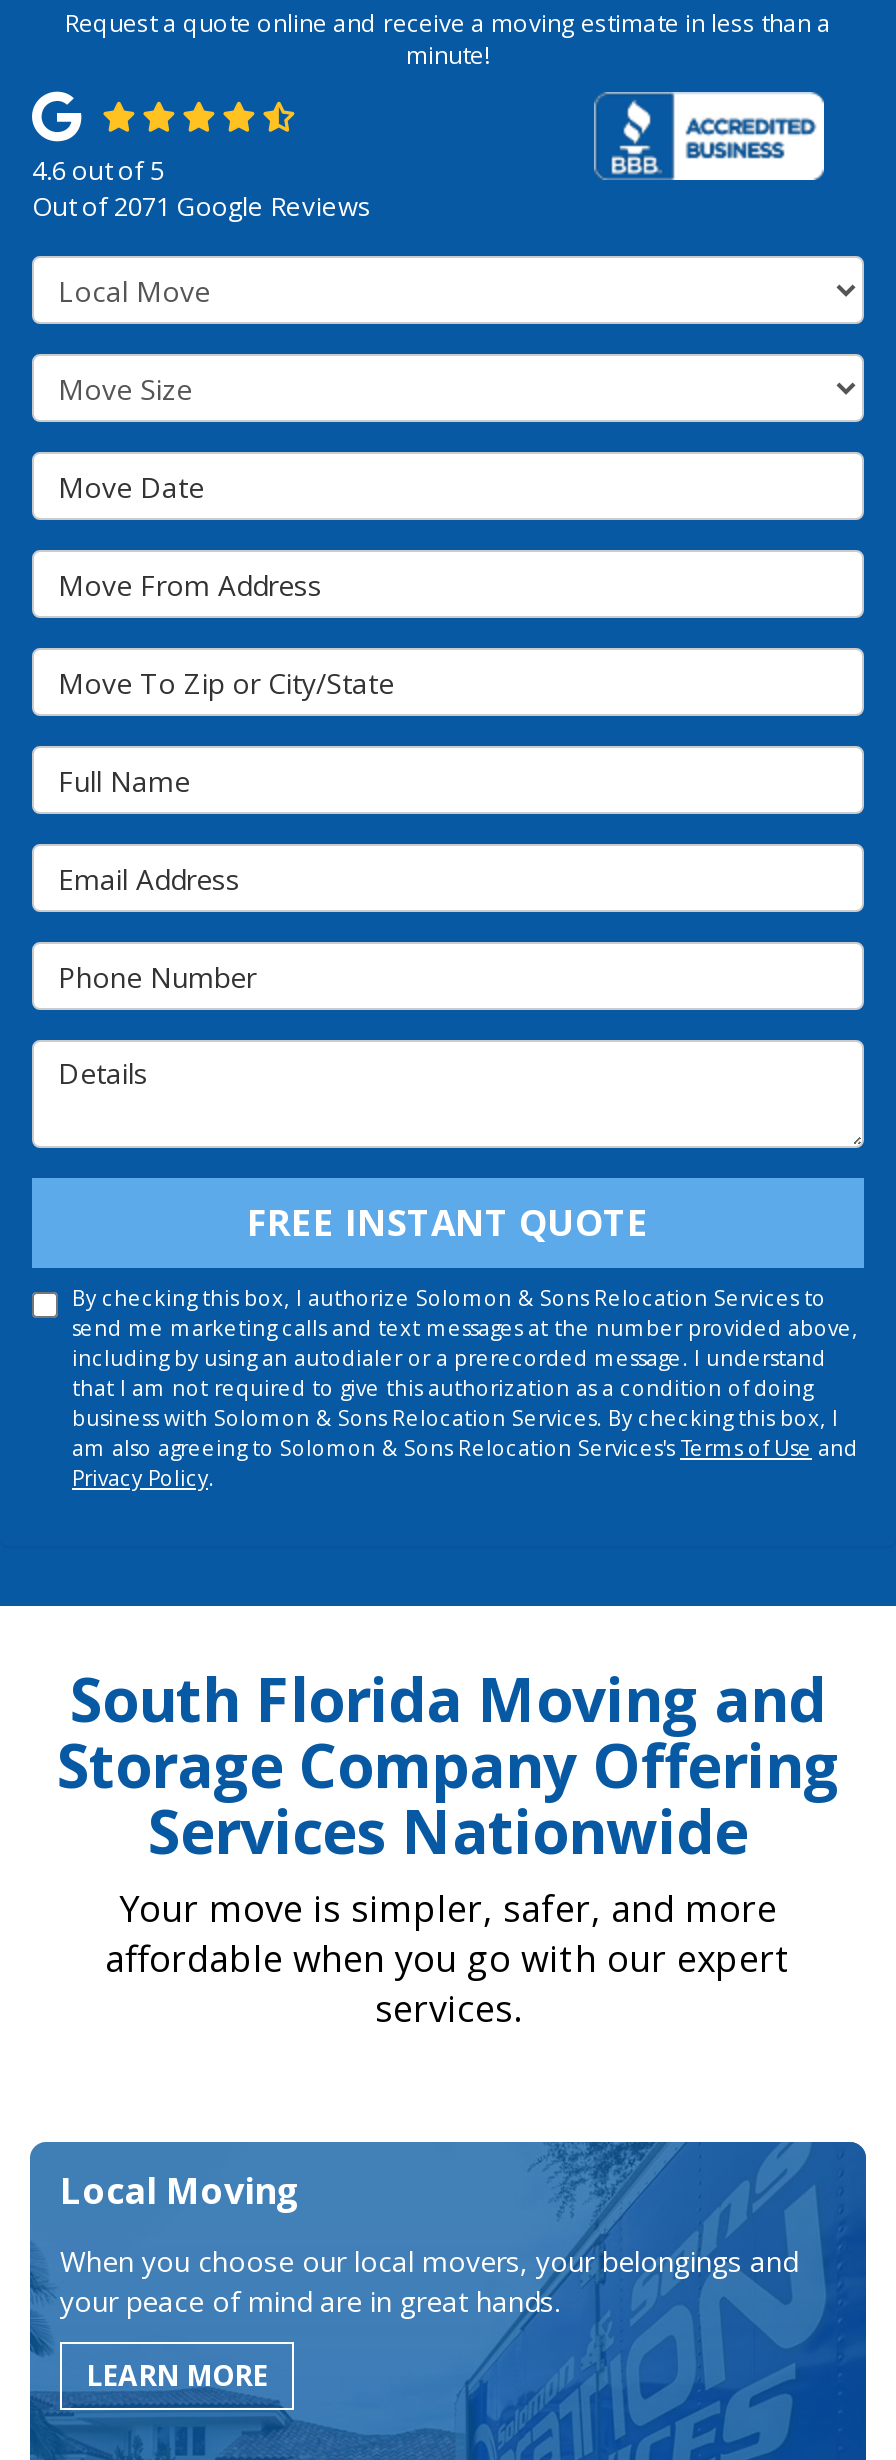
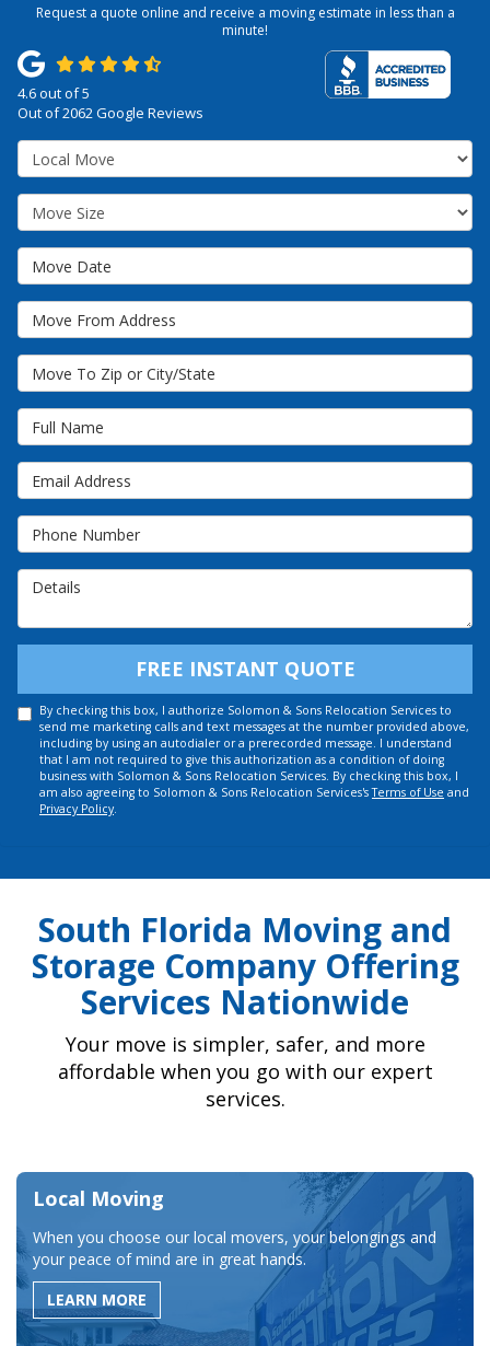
- Out of 2071 Google Reviews
+ Out of 2062 Google Reviews
